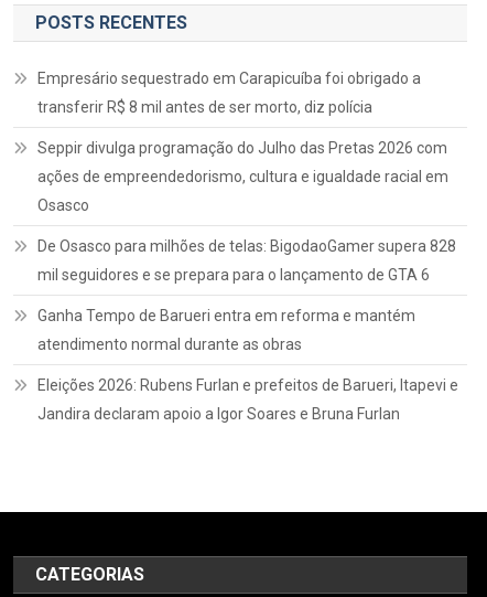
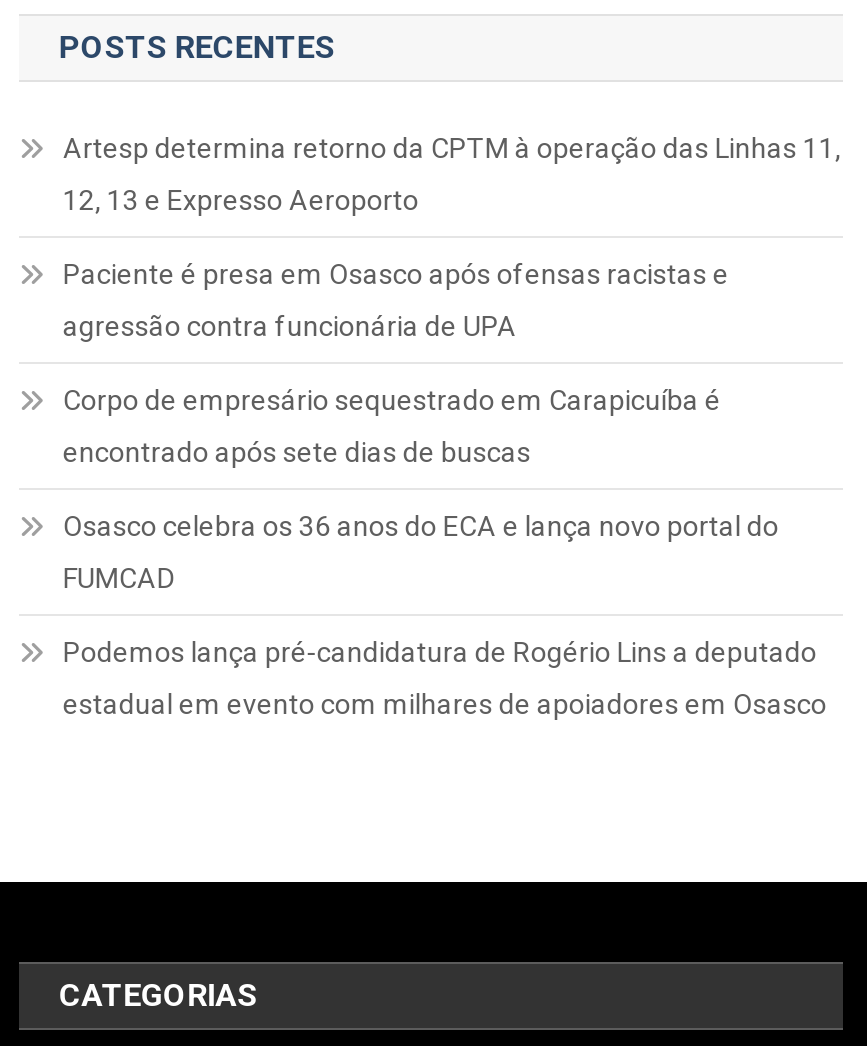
- Empresário sequestrado em Carapicuíba foi obrigado a
- transferir R$ 8 mil antes de ser morto, diz polícia
- Seppir divulga programação do Julho das Pretas 2026 com
- ações de empreendedorismo, cultura e igualdade racial em
- Osasco
- De Osasco para milhões de telas: BigodaoGamer supera 828
- mil seguidores e se prepara para o lançamento de GTA 6
- Ganha Tempo de Barueri entra em reforma e mantém
- atendimento normal durante as obras
- Eleições 2026: Rubens Furlan e prefeitos de Barueri, Itapevi e
- Jandira declaram apoio a Igor Soares e Bruna Furlan
+ Artesp determina retorno da CPTM à operação das Linhas 11,
+ 12, 13 e Expresso Aeroporto
+ Paciente é presa em Osasco após ofensas racistas e
+ agressão contra funcionária de UPA
+ Corpo de empresário sequestrado em Carapicuíba é
+ encontrado após sete dias de buscas
+ Osasco celebra os 36 anos do ECA e lança novo portal do
+ FUMCAD
+ Podemos lança pré-candidatura de Rogério Lins a deputado
+ estadual em evento com milhares de apoiadores em Osasco
